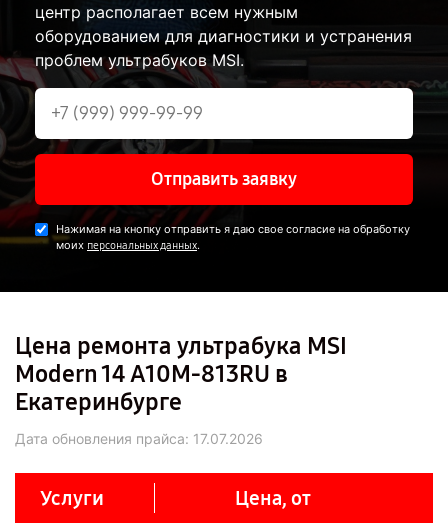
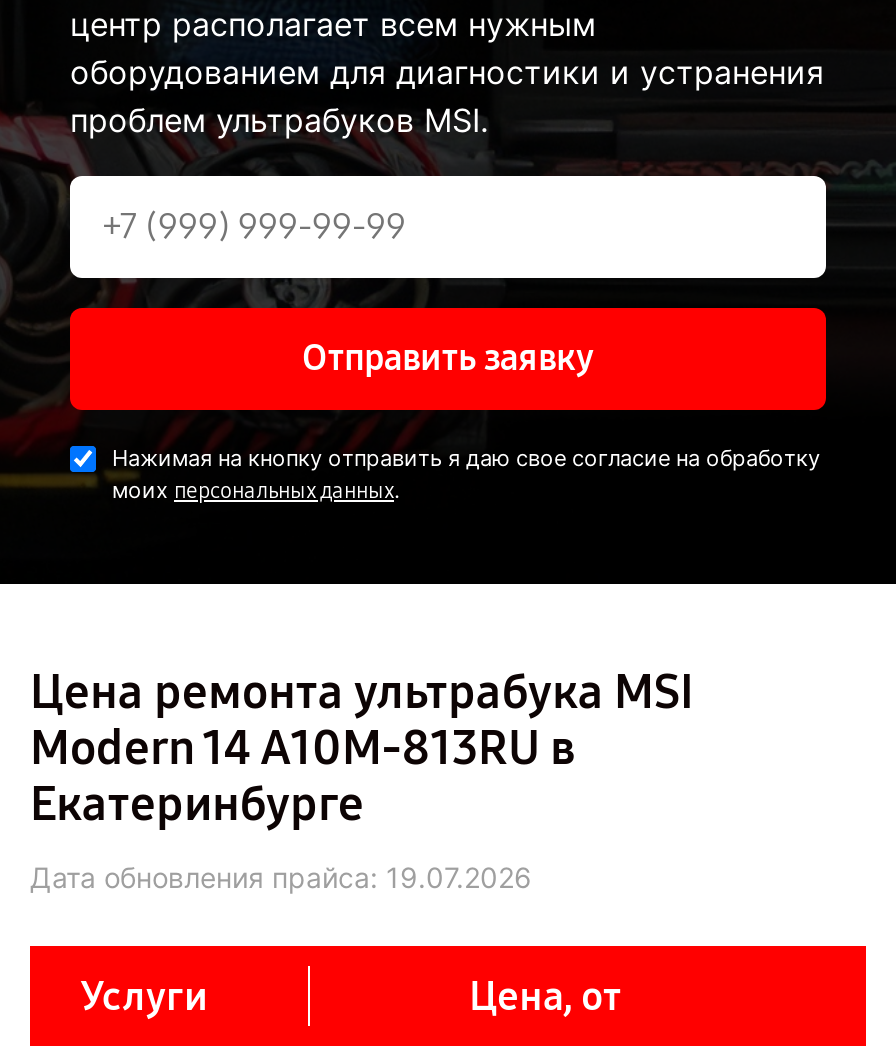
- Дата обновления прайса: 17.07.2026
+ Дата обновления прайса: 19.07.2026
